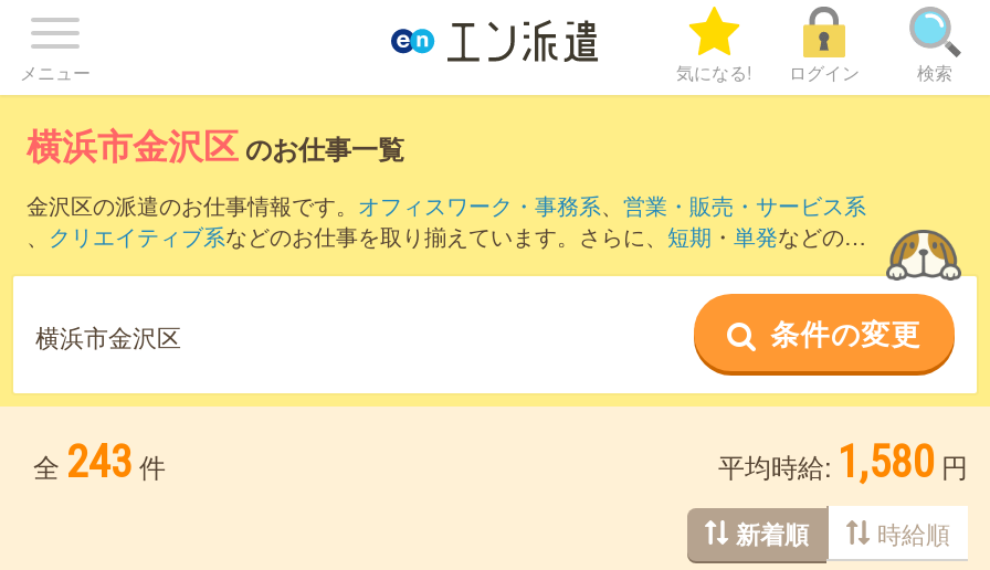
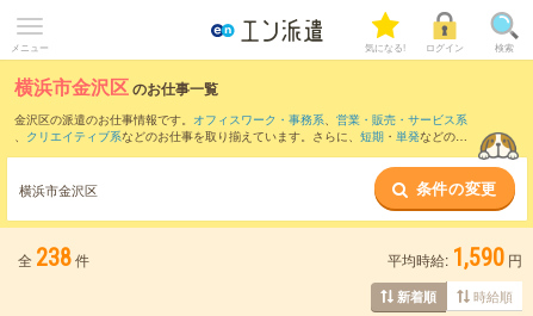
- 全 243 件
+ 全 238 件

- 平均時給: 1,580 円
+ 平均時給: 1,590 円
